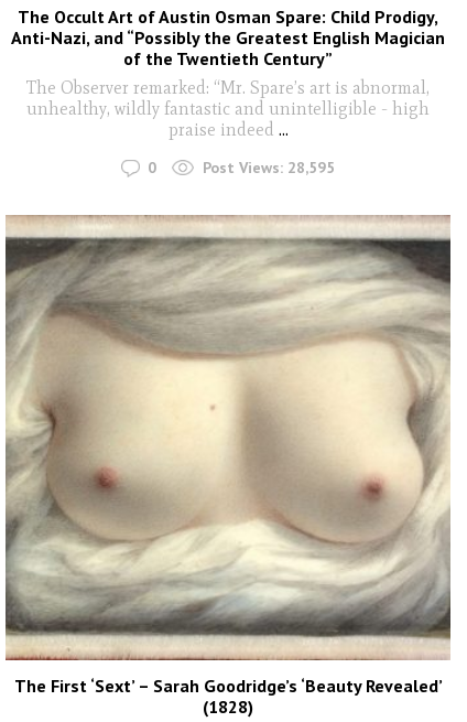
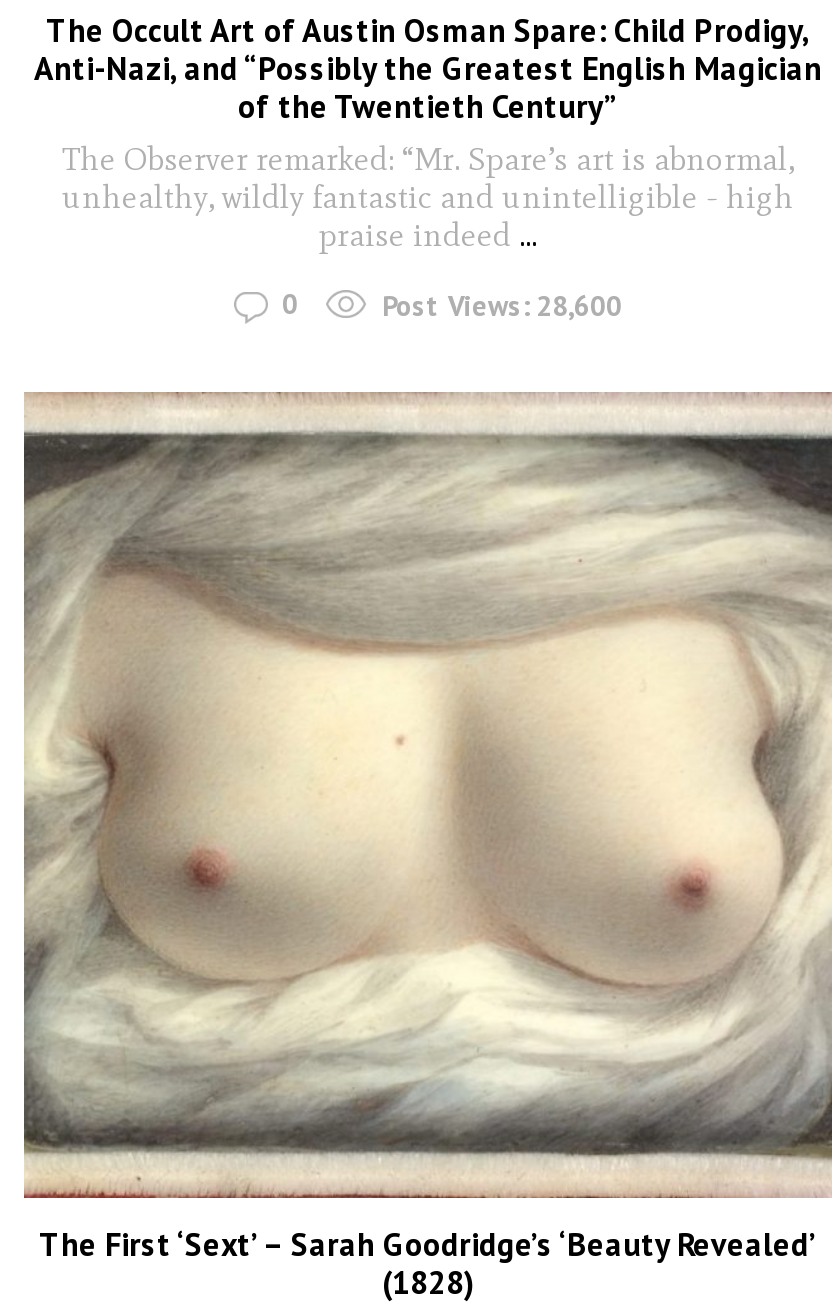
- Post Views: 28,595
+ Post Views: 28,600
